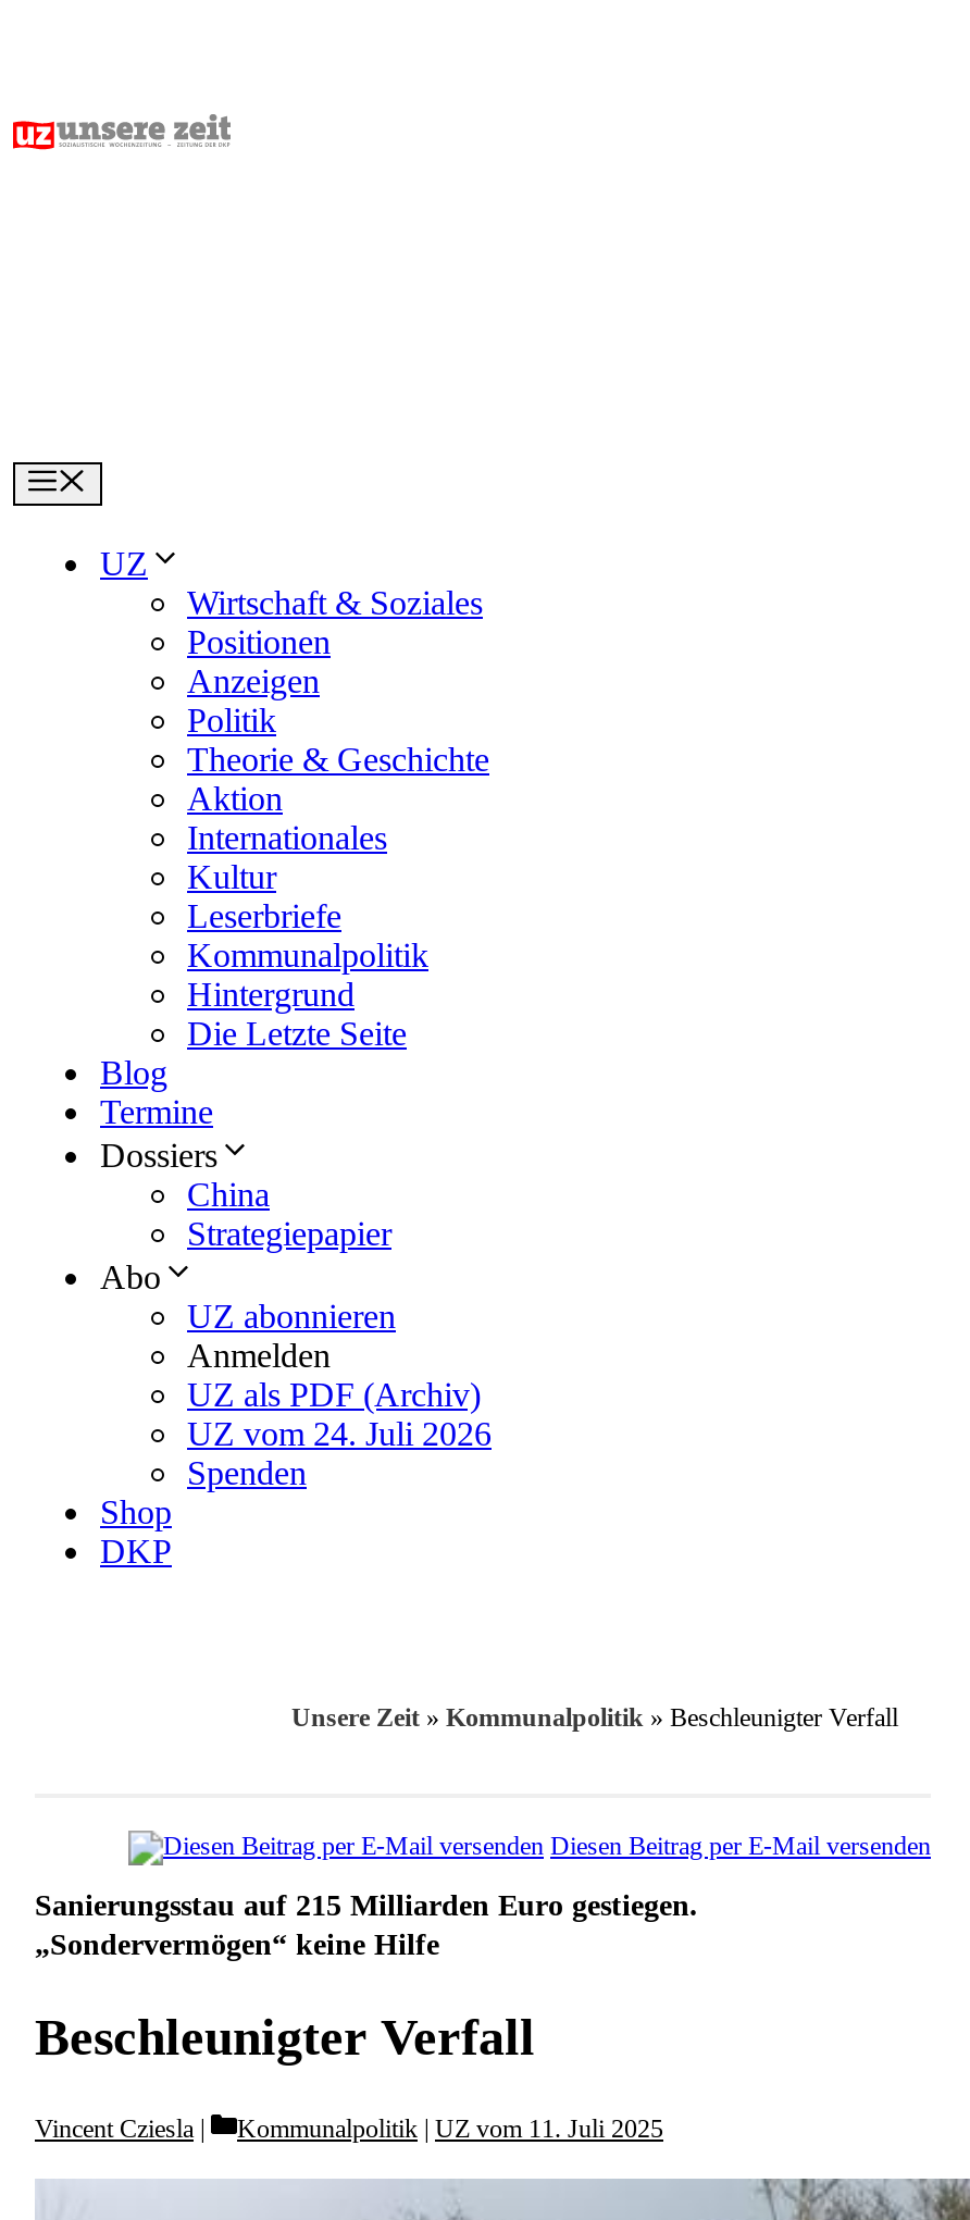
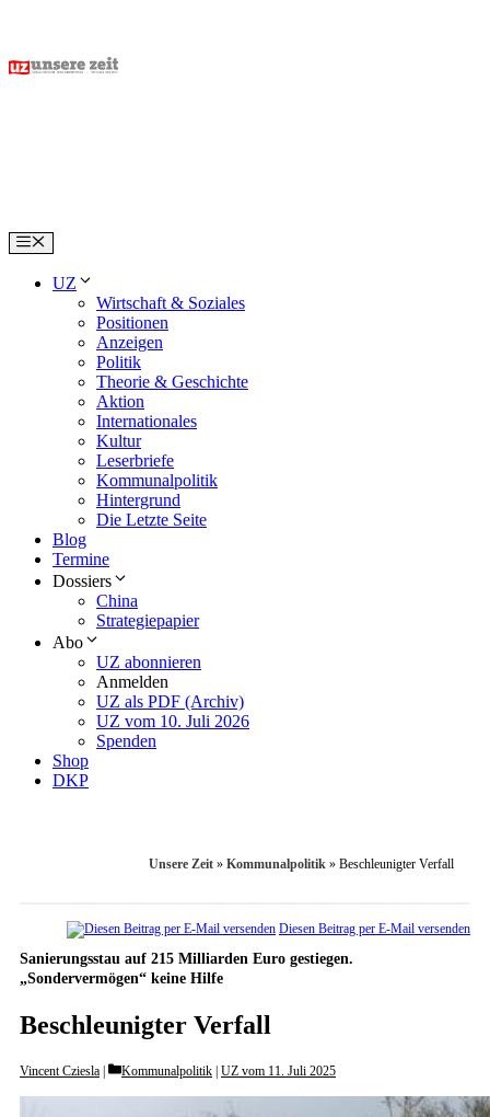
- UZ vom 24. Juli 2026
+ UZ vom 10. Juli 2026
